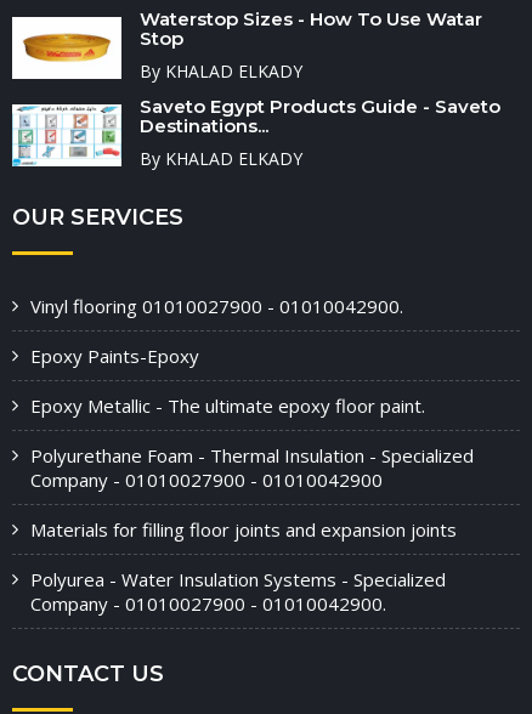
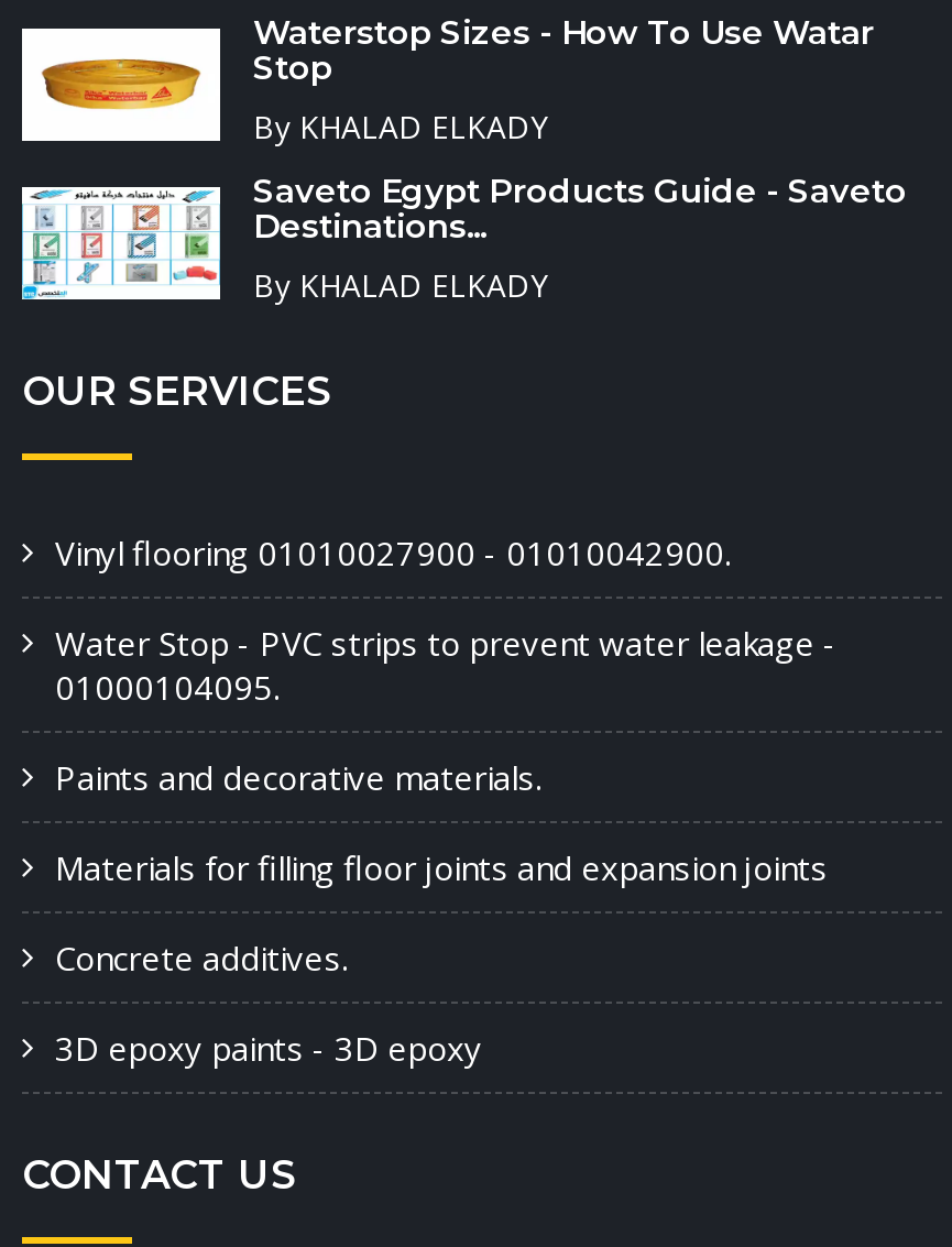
- Epoxy Paints-Epoxy
- Epoxy Metallic - The ultimate epoxy floor paint.
- Polyurethane Foam - Thermal Insulation - Specialized
- Company - 01010027900 - 01010042900
+ Water Stop - PVC strips to prevent water leakage -
+ 01000104095.
+ Paints and decorative materials.

moved up: Materials for filling floor joints and expansion joints

- Polyurea - Water Insulation Systems - Specialized
- Company - 01010027900 - 01010042900.
+ Concrete additives.
+ 3D epoxy paints - 3D epoxy
